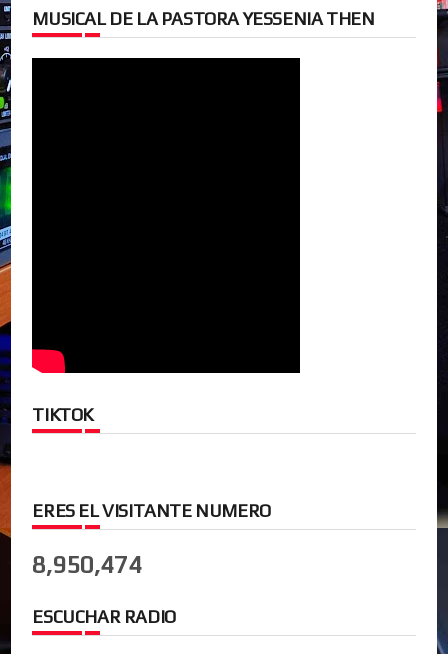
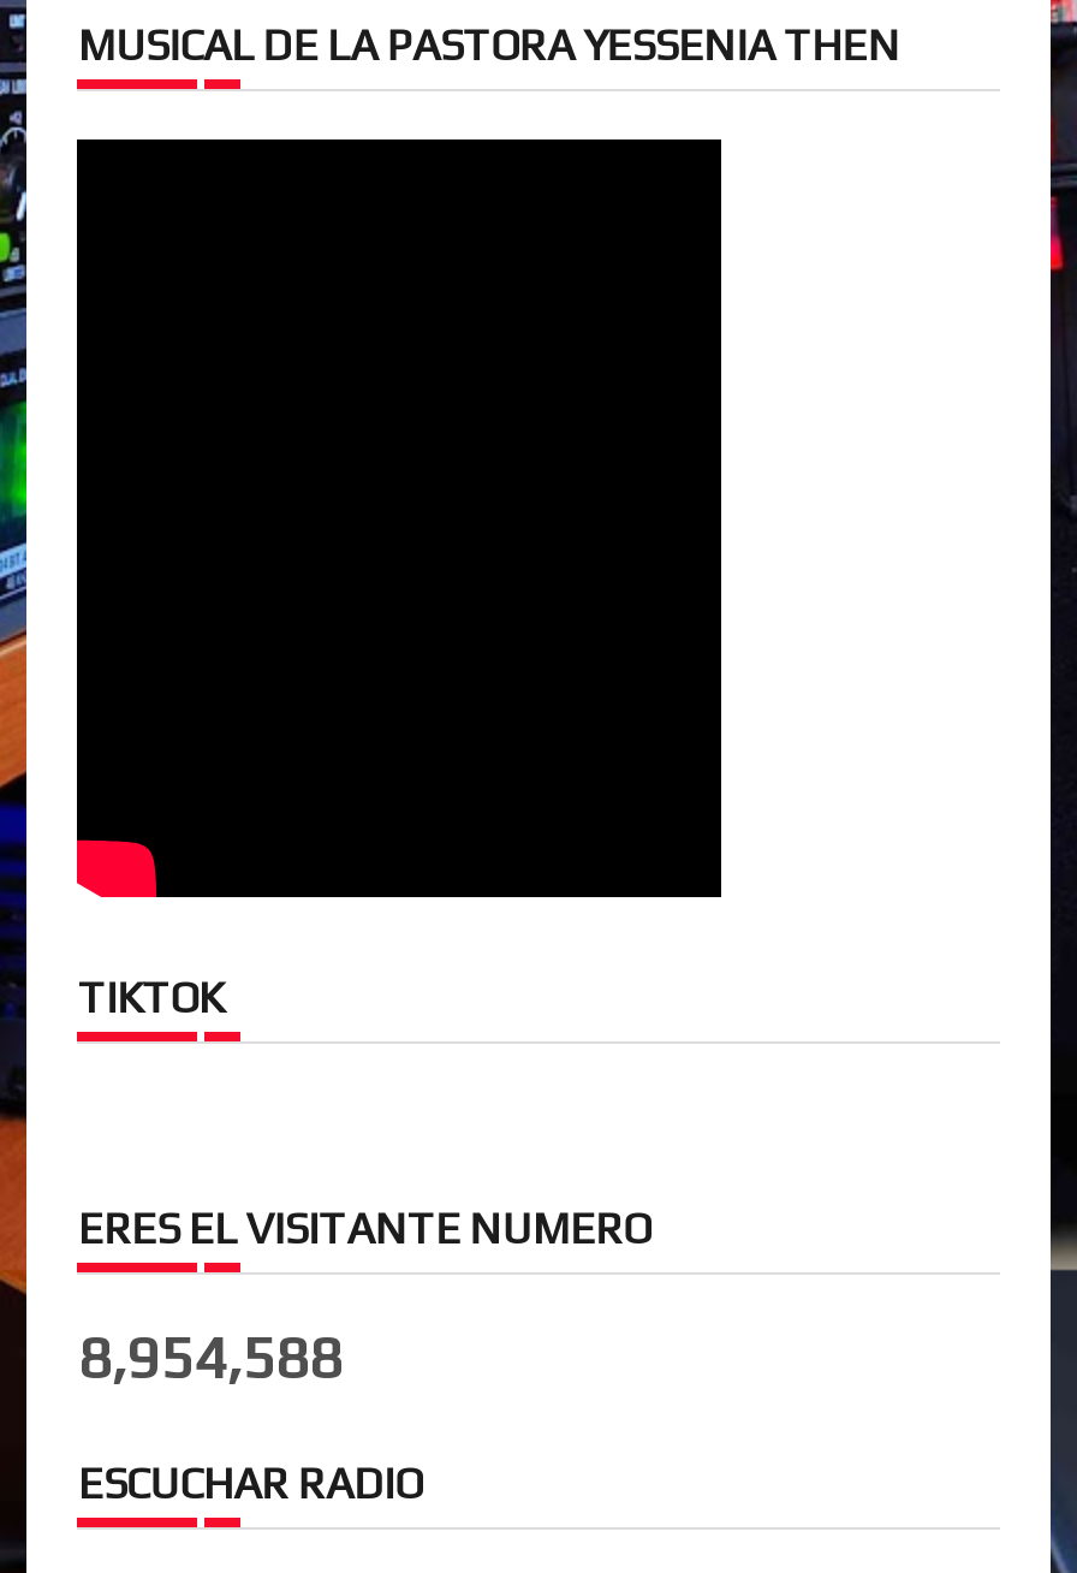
- 8,950,474
+ 8,954,588
